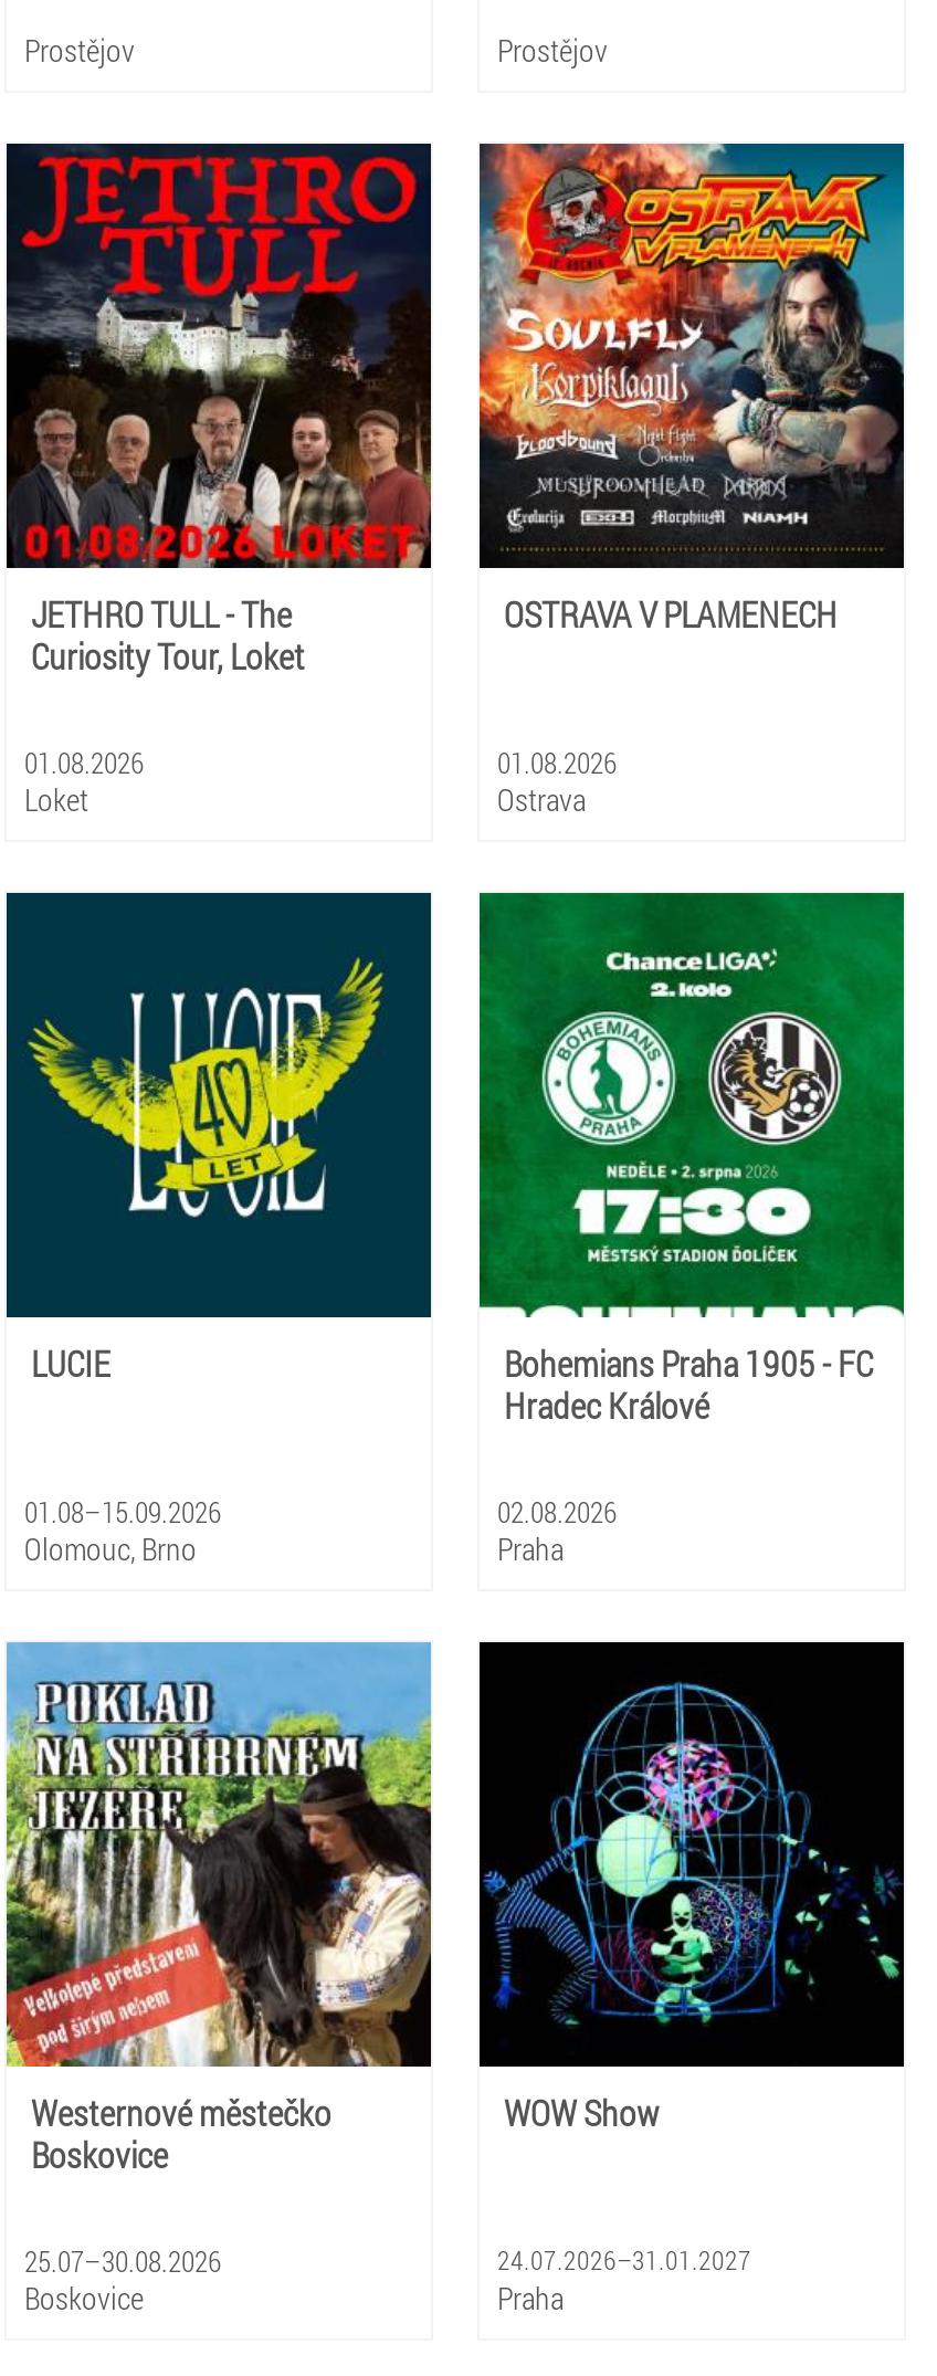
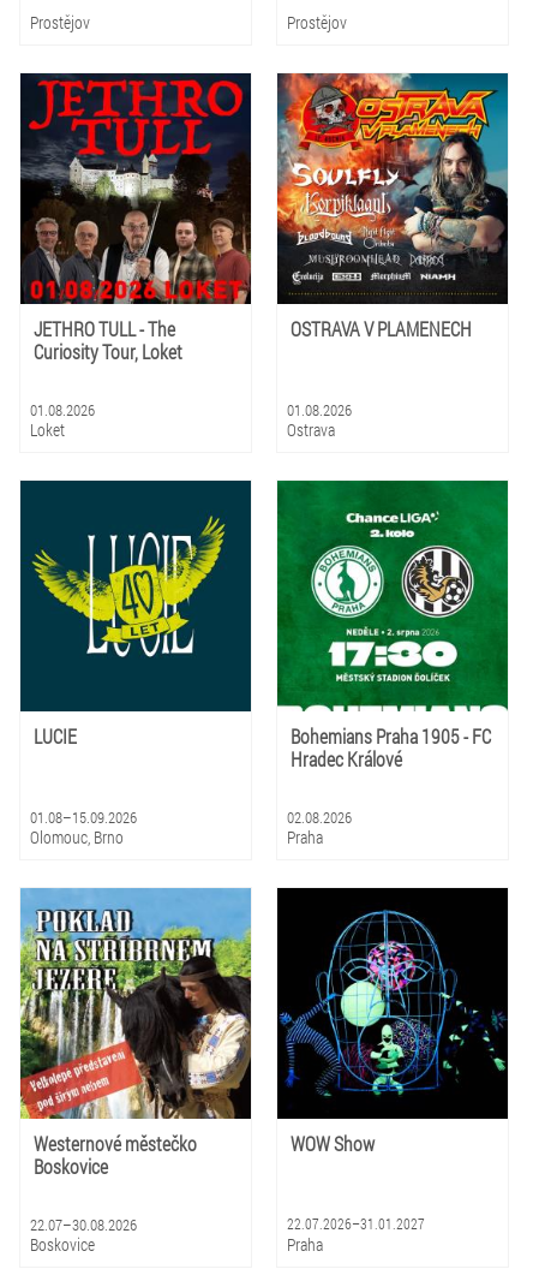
- 25.07–30.08.2026
+ 22.07–30.08.2026

- 24.07.2026–31.01.2027
+ 22.07.2026–31.01.2027
